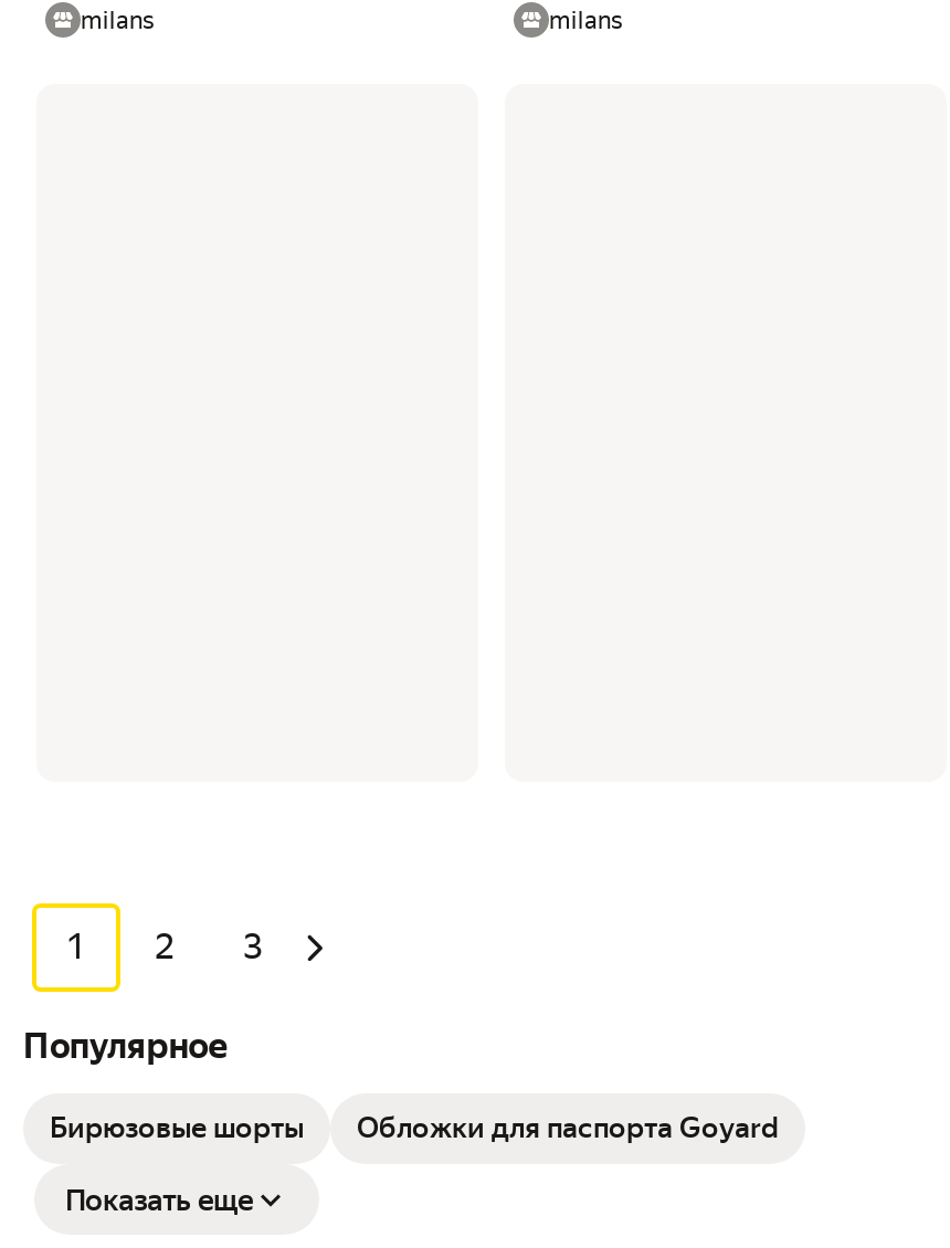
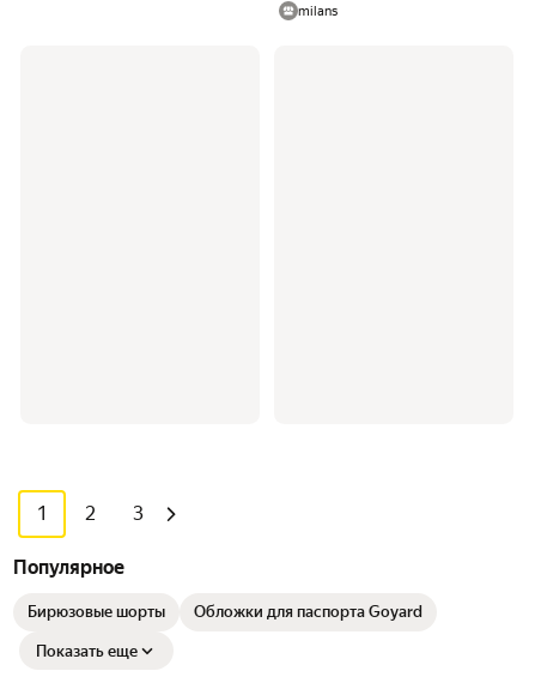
- milans
